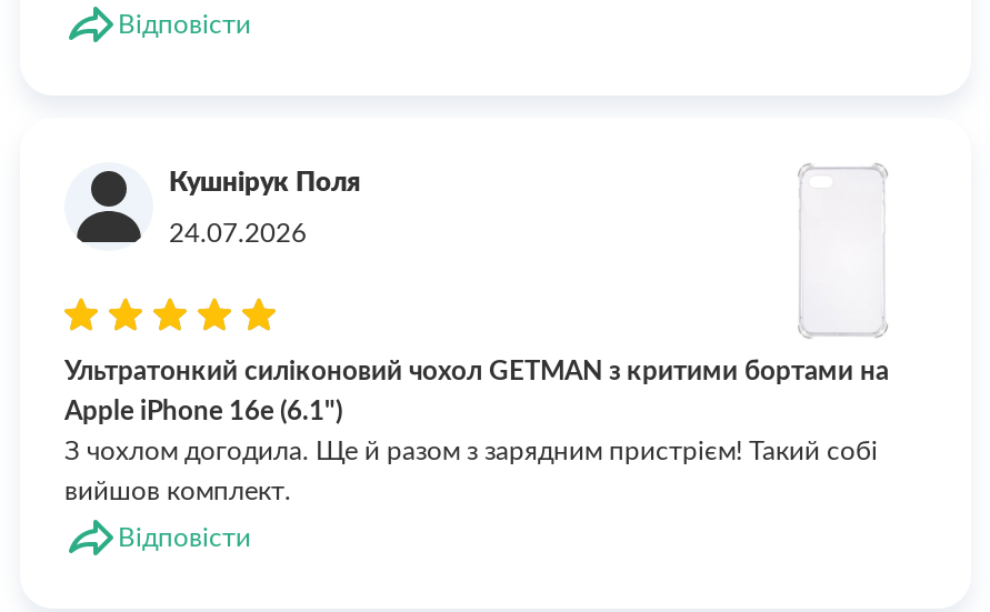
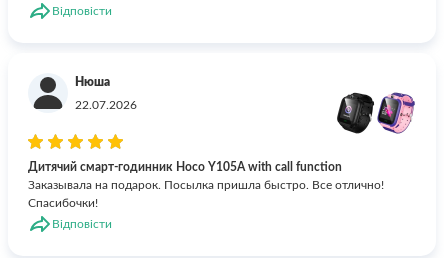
+ [image]

- Кушнірук Поля
- 24.07.2026
+ Нюша
+ 22.07.2026

- Ультратонкий силіконовий чохол GETMAN з критими бортами на
- Apple iPhone 16e (6.1")
- З чохлом догодила. Ще й разом з зарядним пристрієм! Такий собі
- вийшов комплект.
+ Дитячий cмарт-годинник Hoco Y105A with call function
+ Заказывала на подарок. Посылка пришла быстро. Все отлично!
+ Спасибочки!
